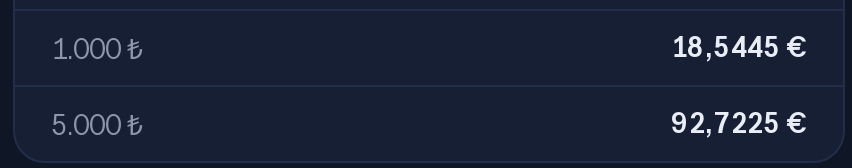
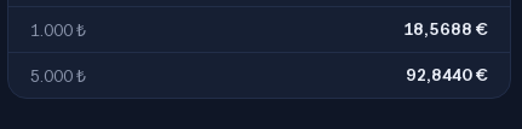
- 18,5445 €
+ 18,5688 €

- 92,7225 €
+ 92,8440 €
